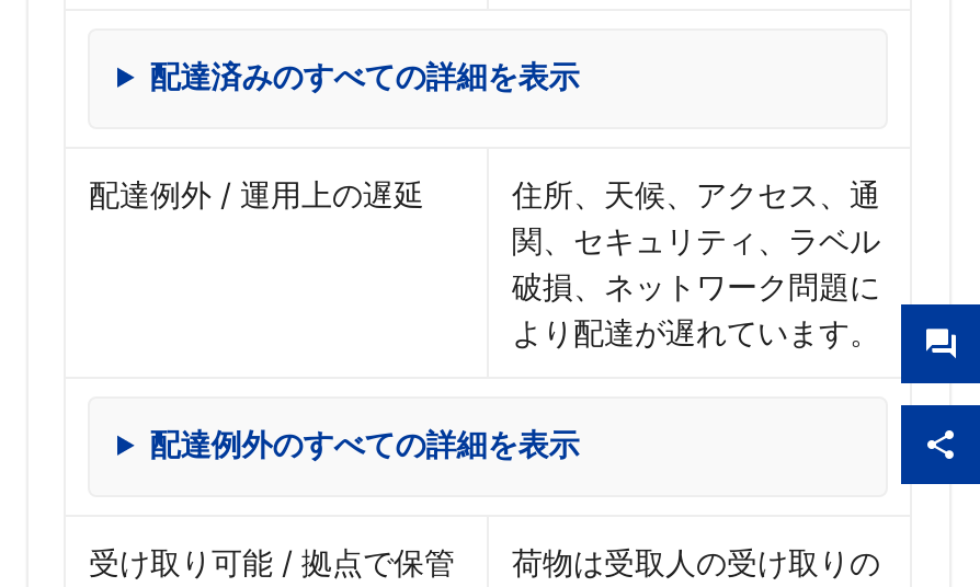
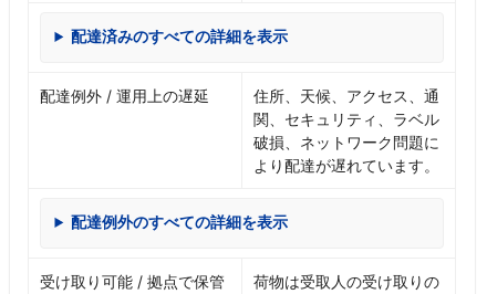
- [image]

- [image]
